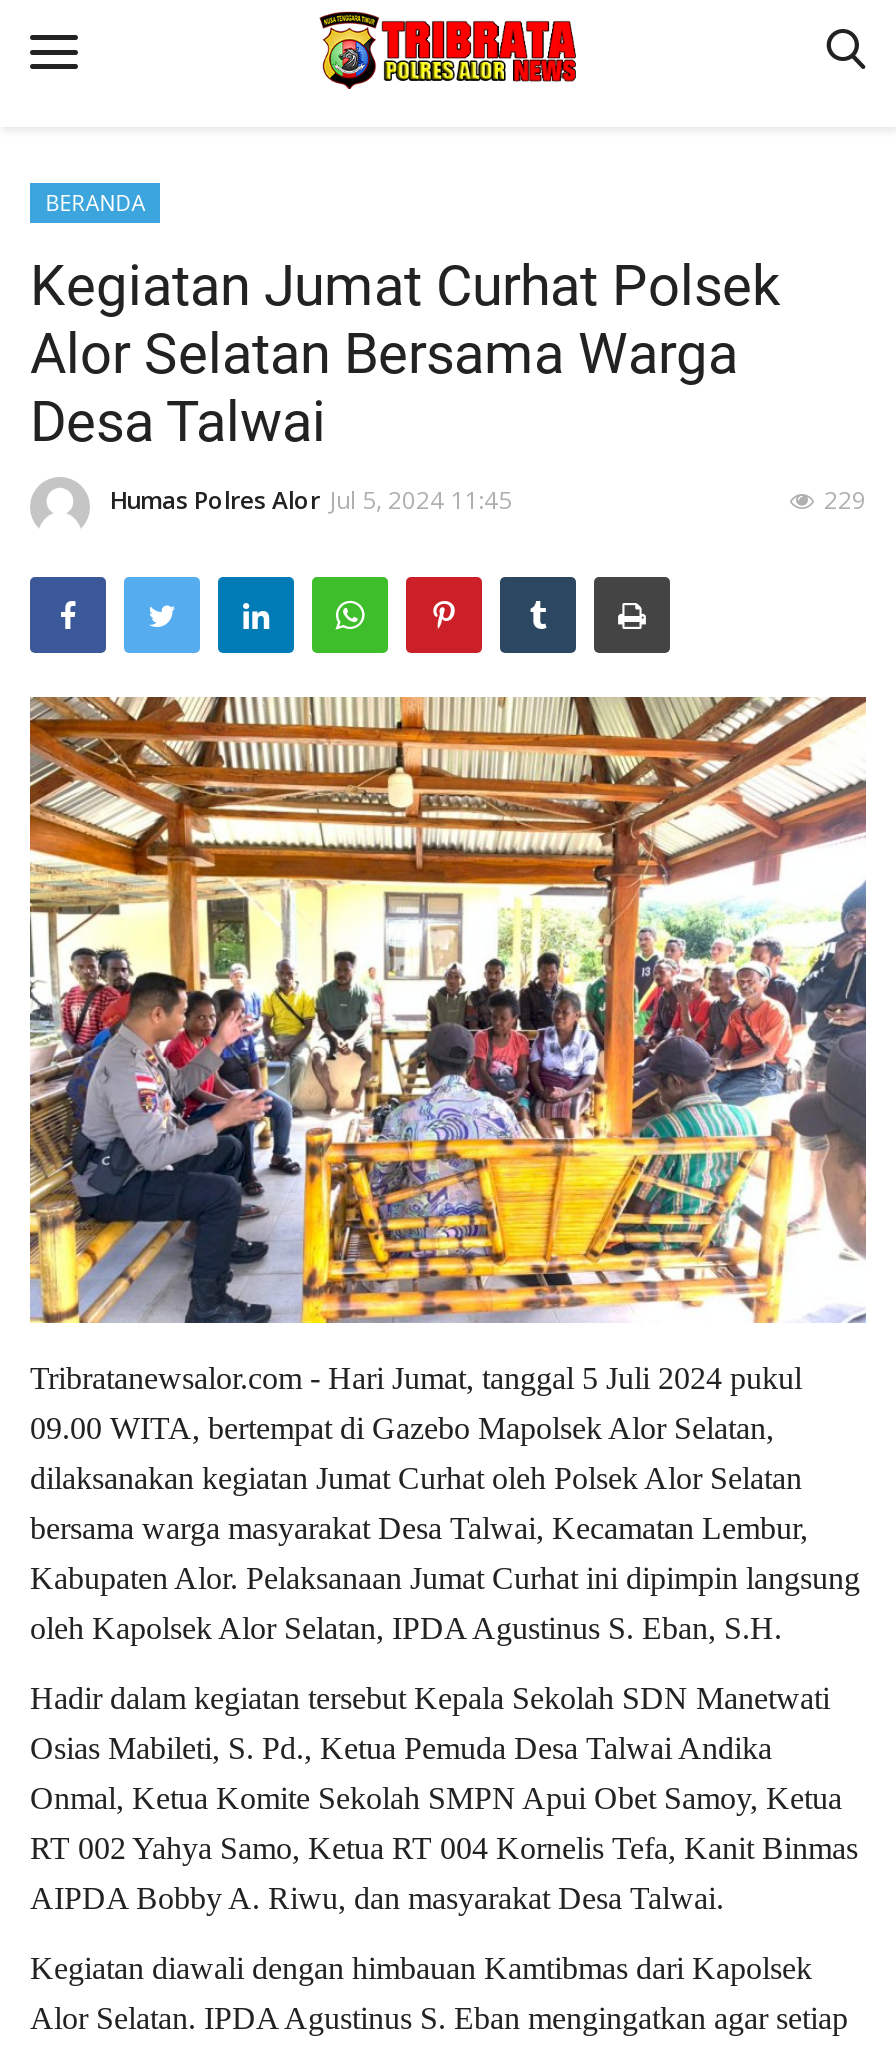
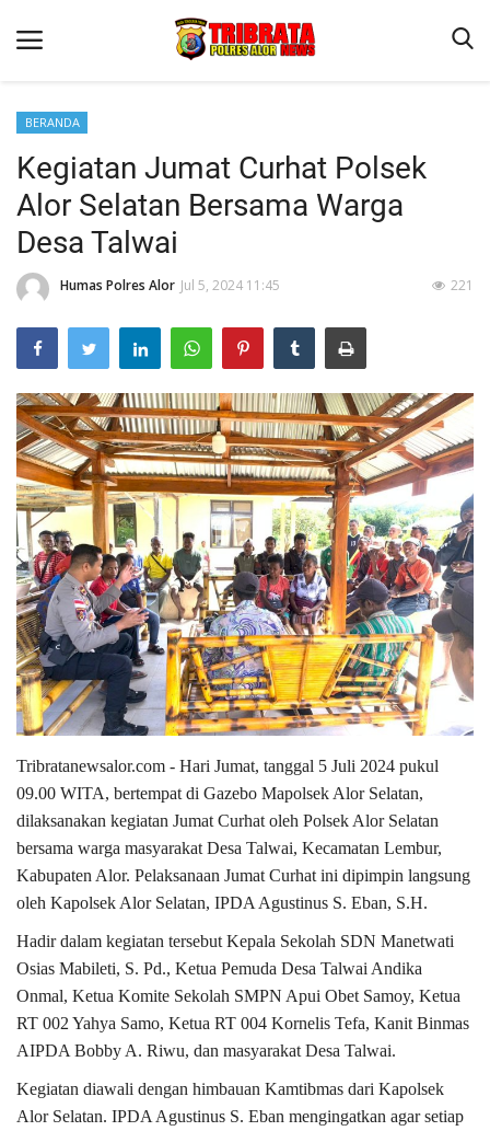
- 229
+ 221
